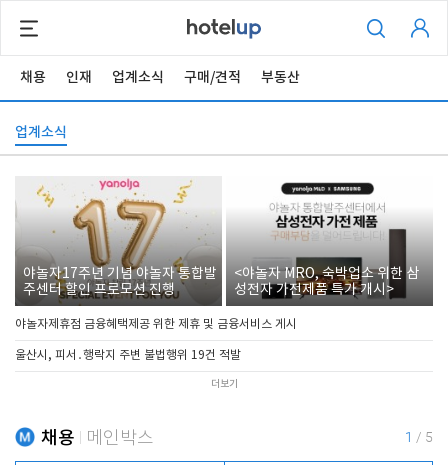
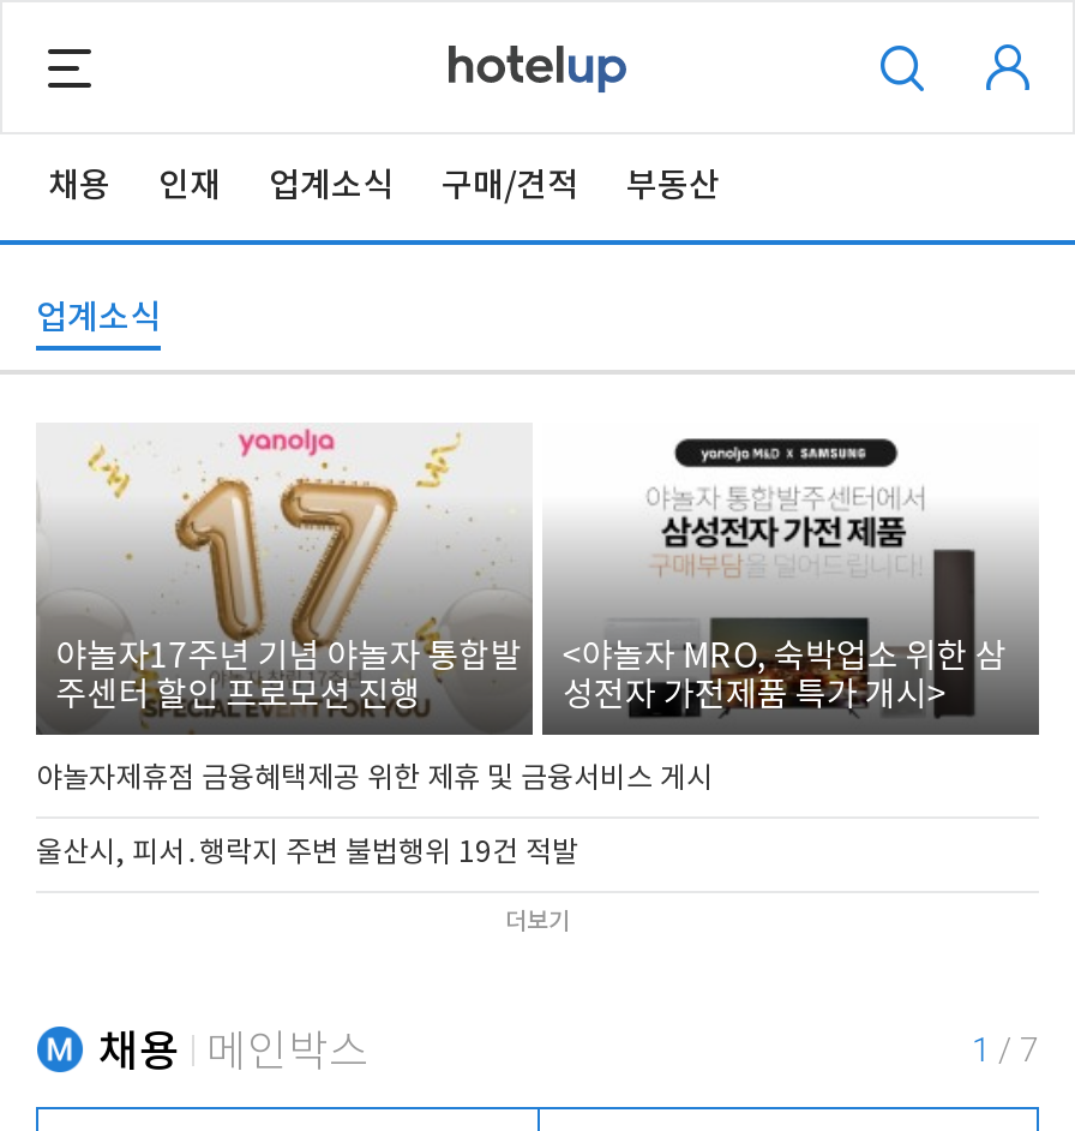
- 1 / 5
+ 1 / 7
